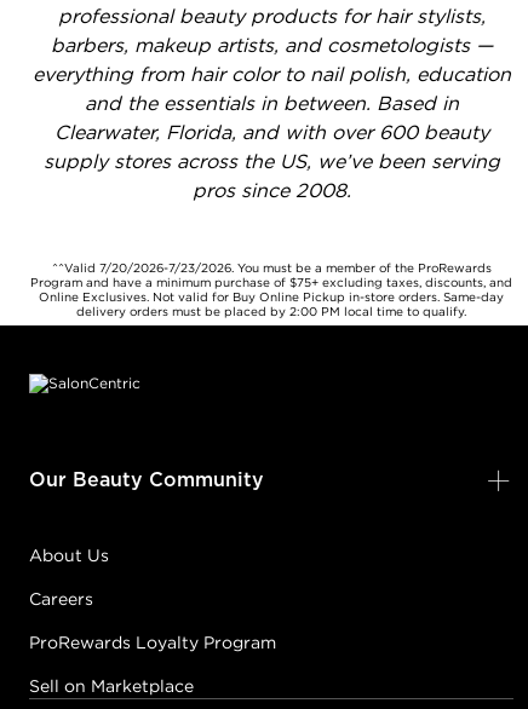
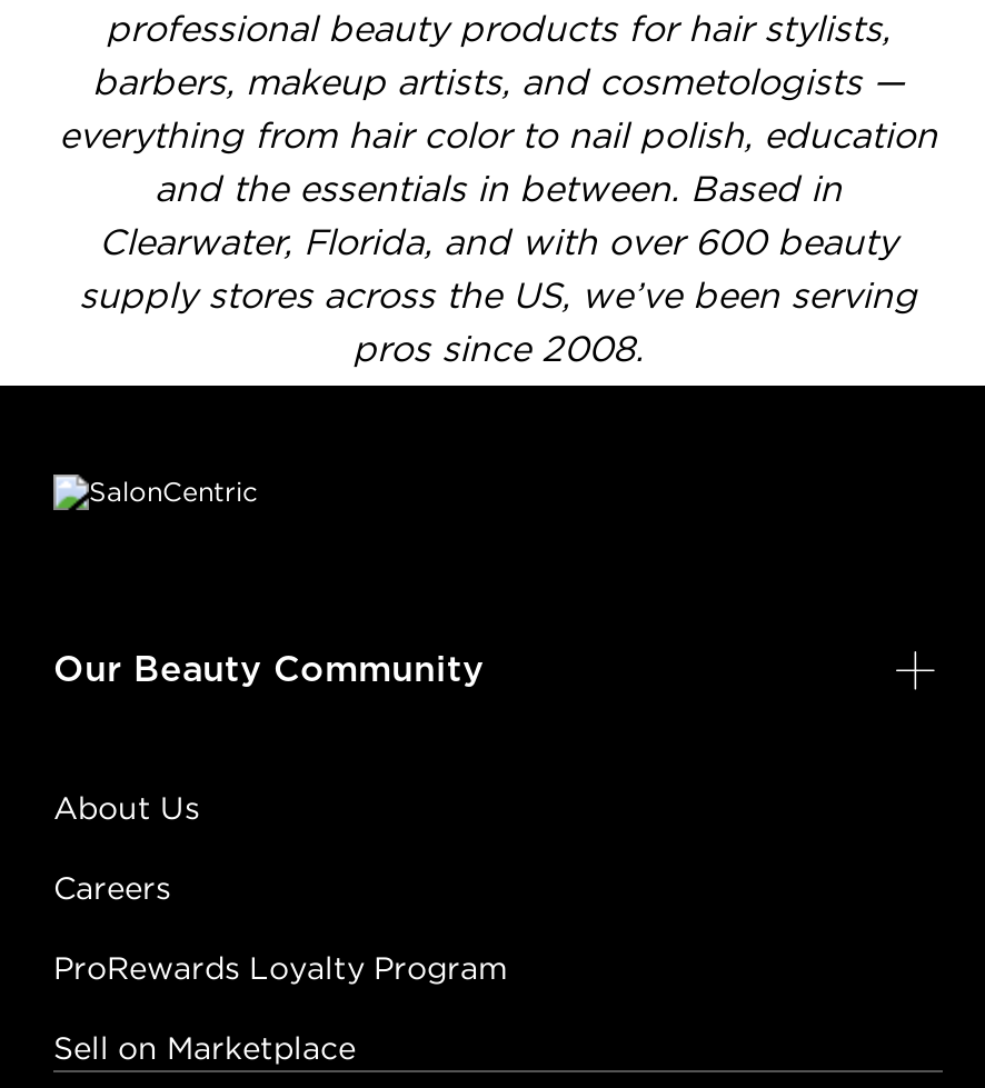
- ^^Valid 7/20/2026-7/23/2026. You must be a member of the ProRewards
- Program and have a minimum purchase of $75+ excluding taxes, discounts, and
- Online Exclusives. Not valid for Buy Online Pickup in-store orders. Same-day
- delivery orders must be placed by 2:00 PM local time to qualify.
